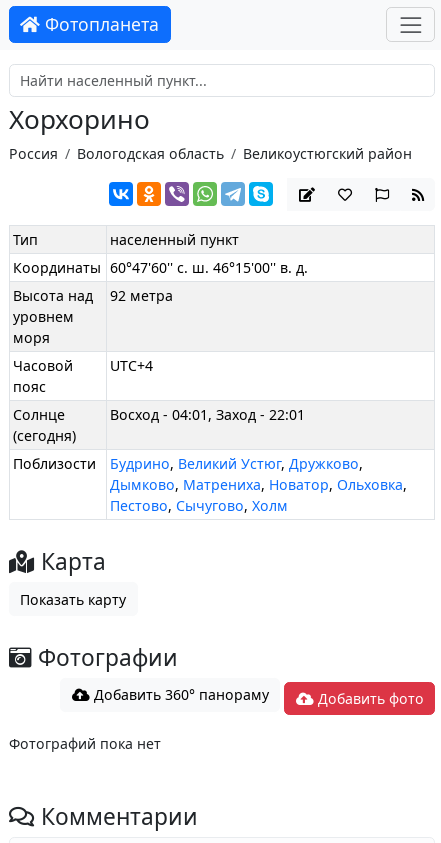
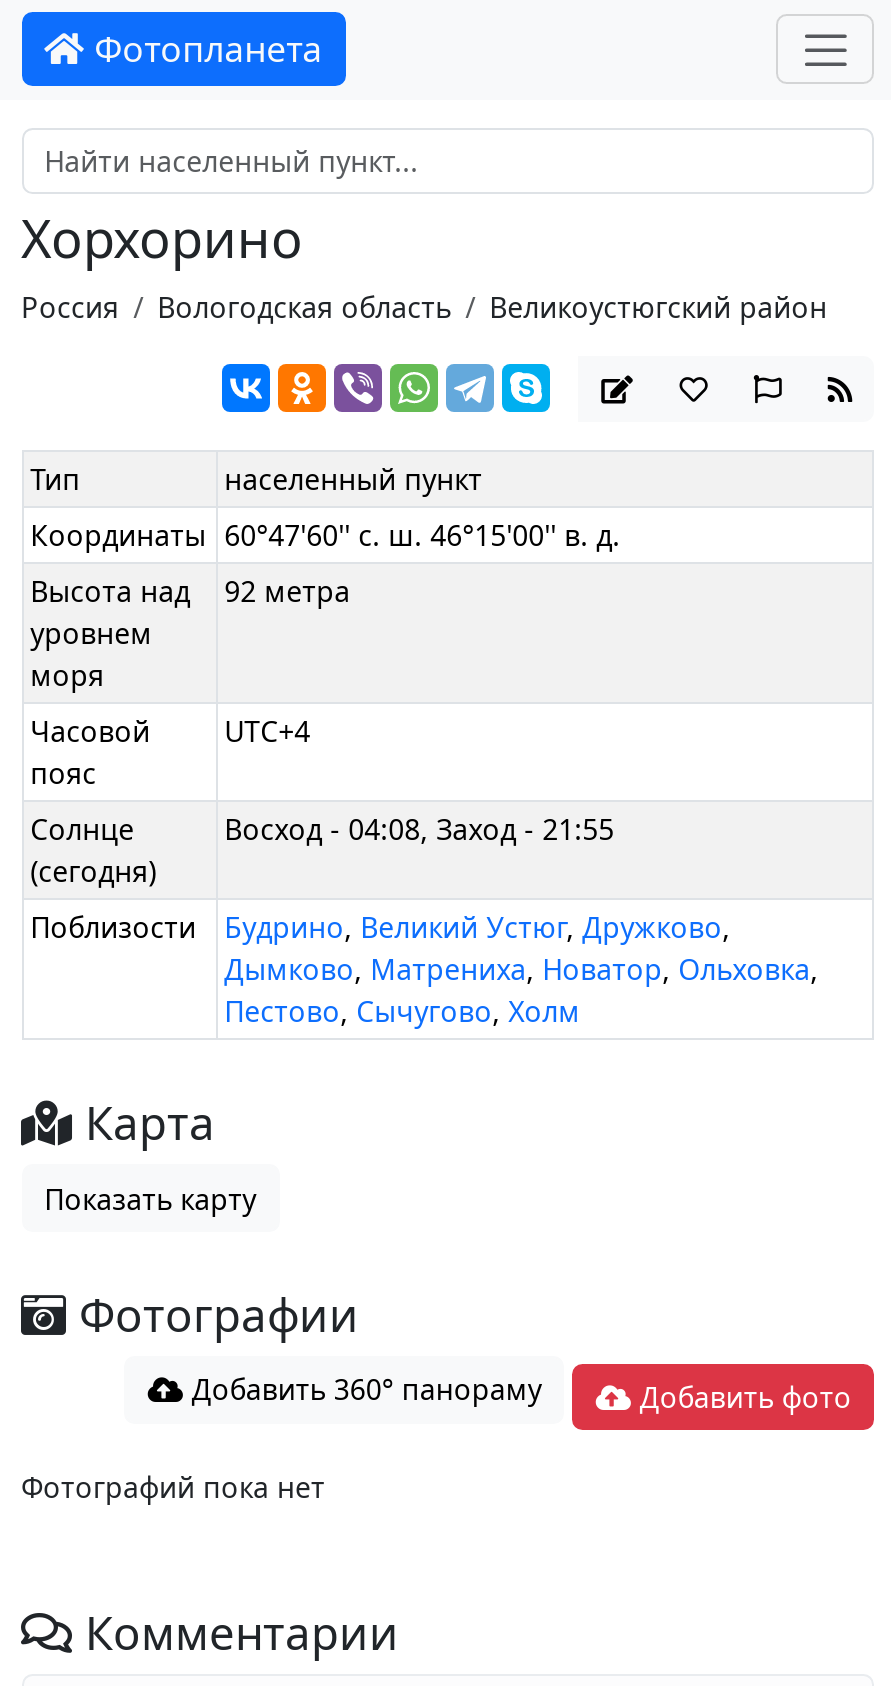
- Восход - 04:01, Заход - 22:01
+ Восход - 04:08, Заход - 21:55
